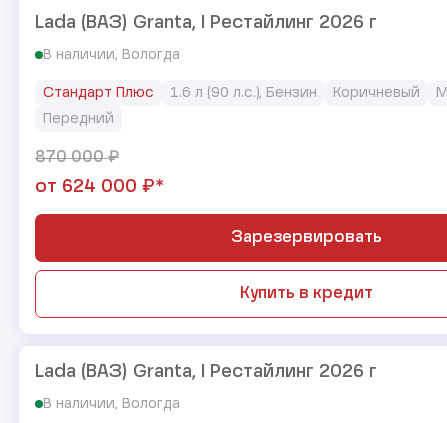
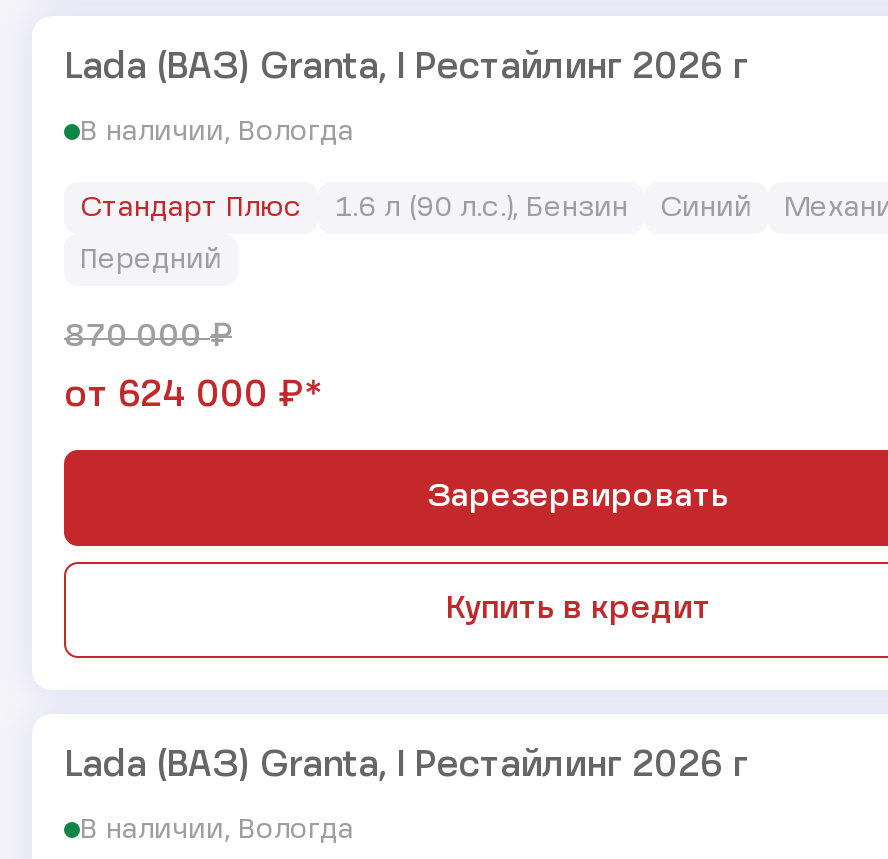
- Коричневый
+ Синий
